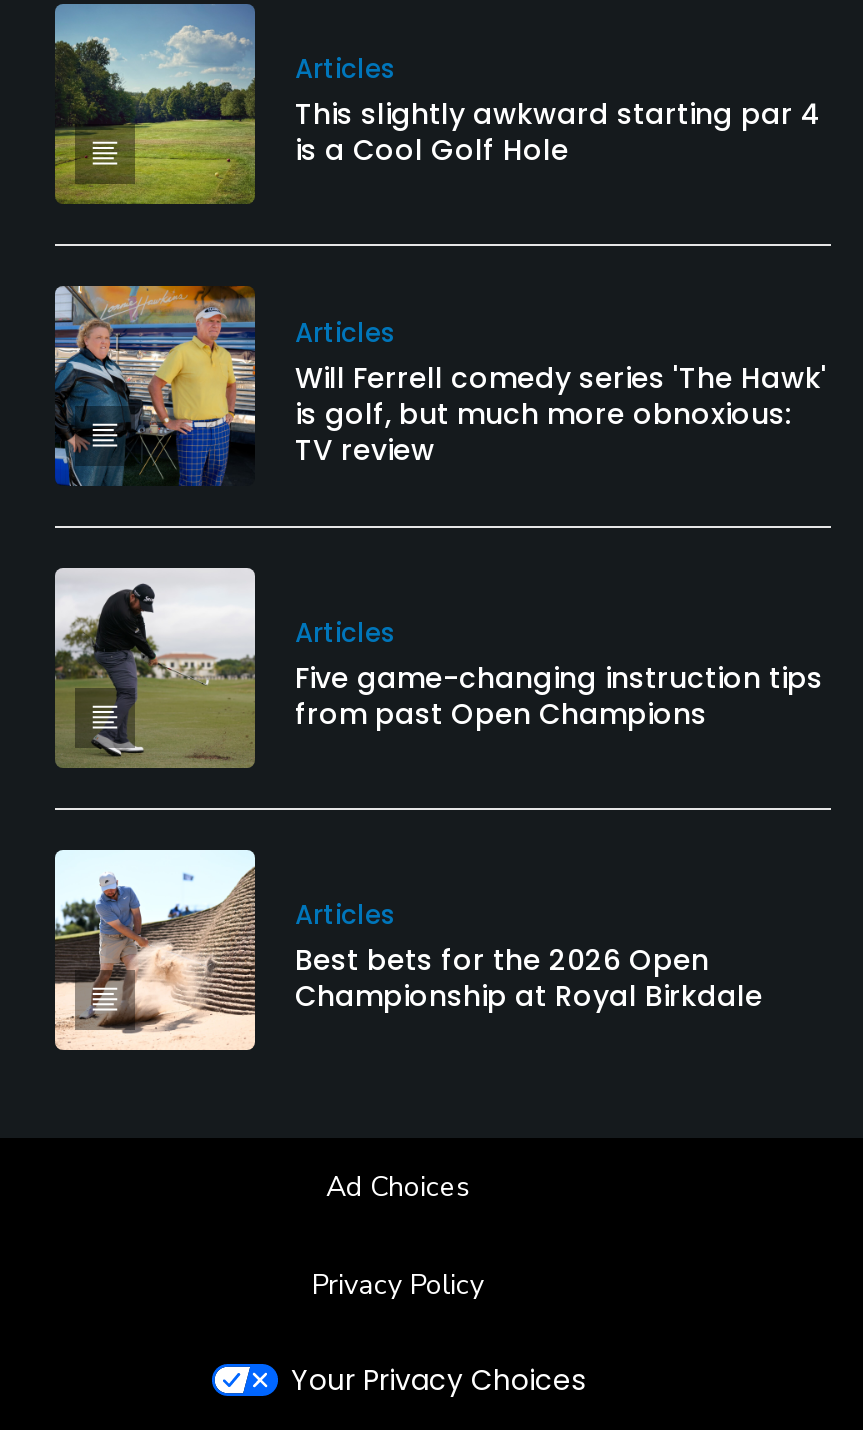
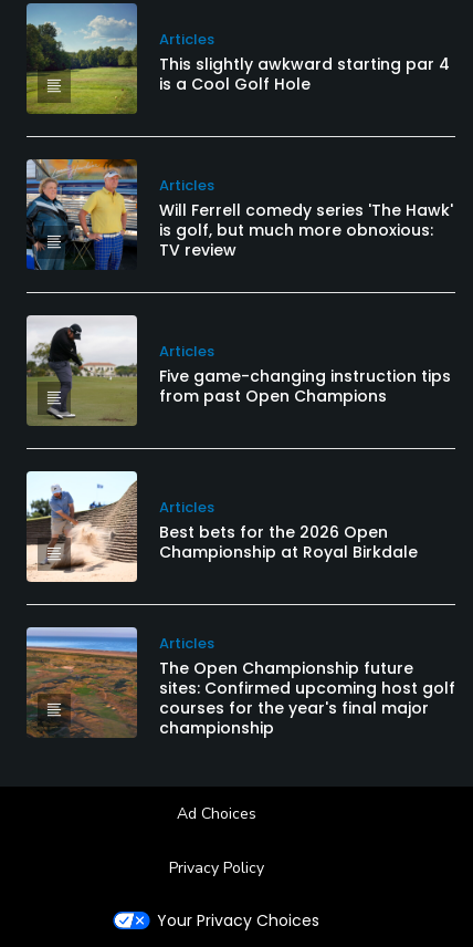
+ [image]
+ Articles
+ The Open Championship future
+ sites: Confirmed upcoming host golf
+ courses for the year's final major
+ championship
